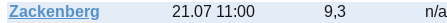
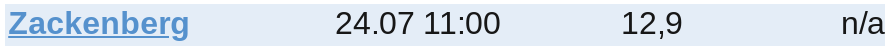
- 21.07 11:00
+ 24.07 11:00

- 9,3
+ 12,9
